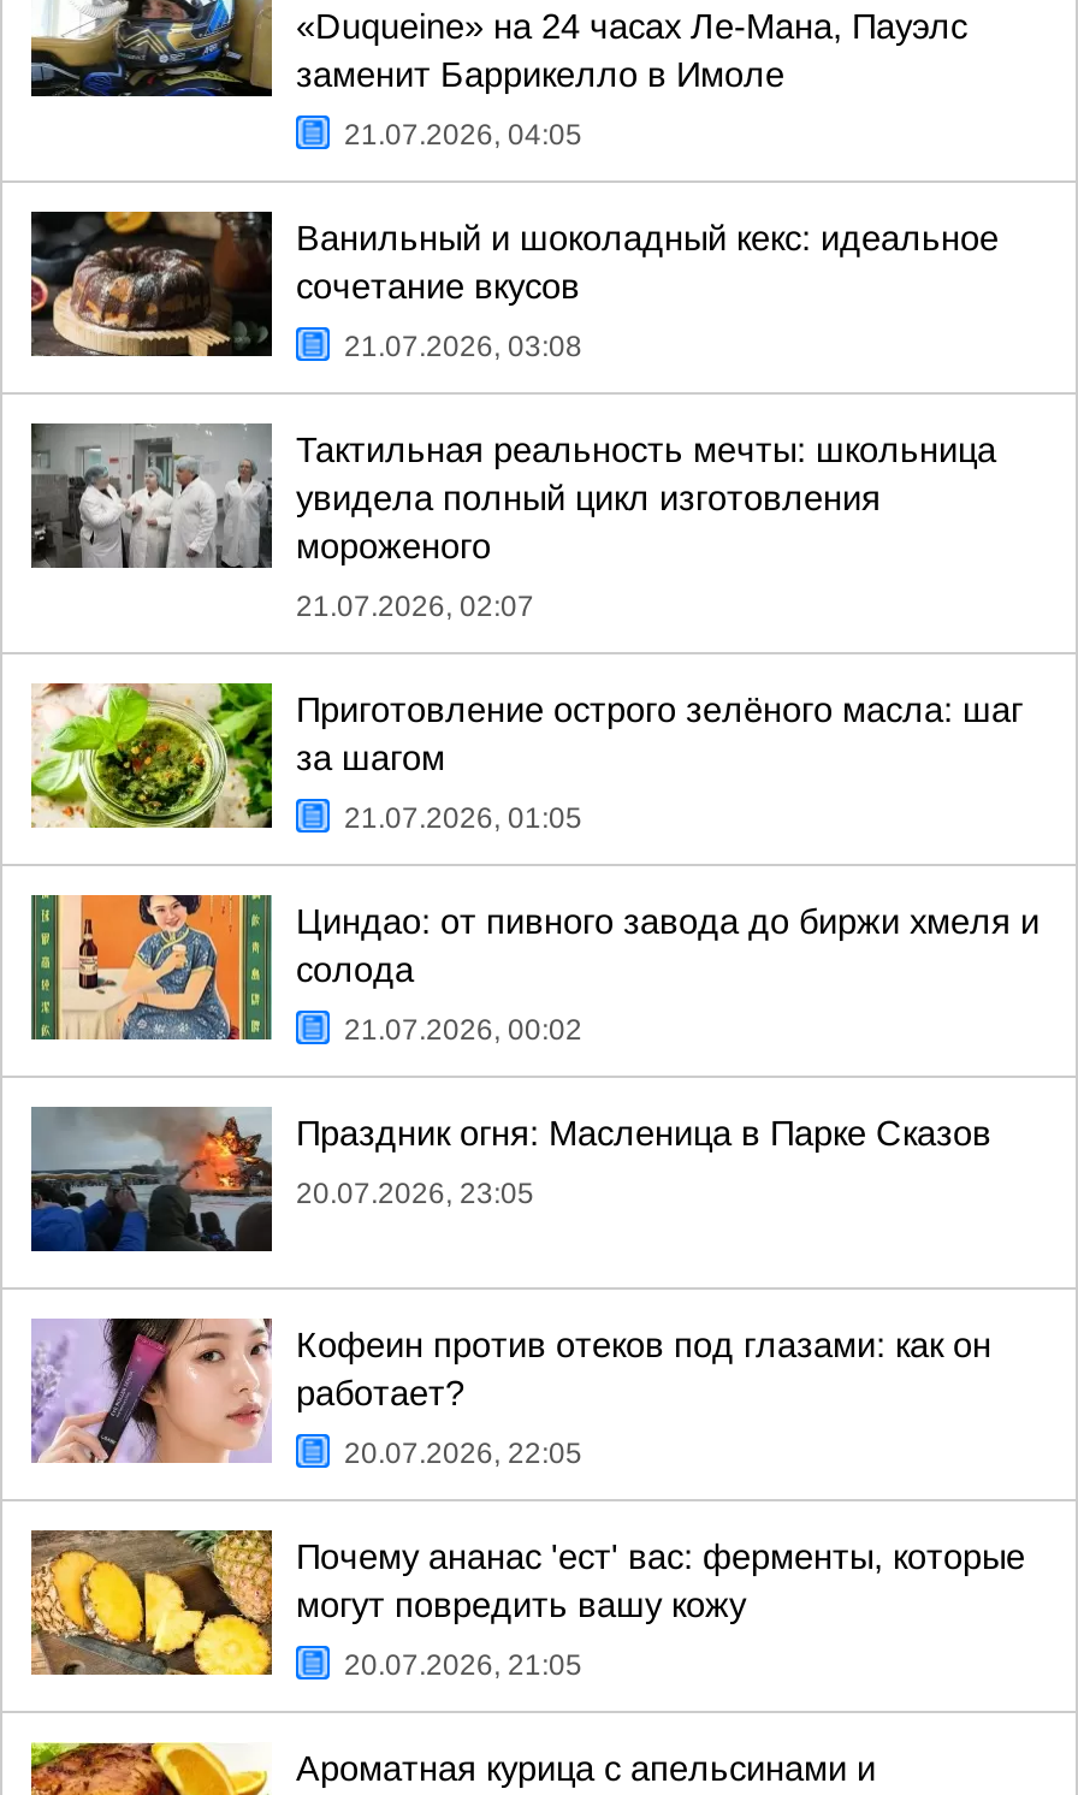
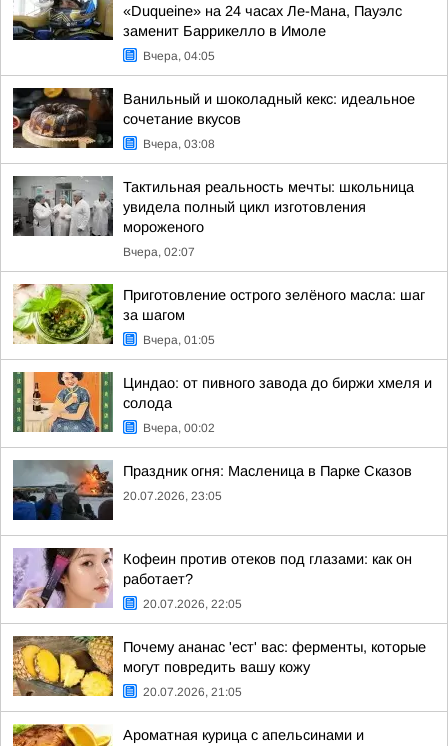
- 21.07.2026, 04:05
+ Вчера, 04:05

- 21.07.2026, 03:08
+ Вчера, 03:08

- 21.07.2026, 02:07
+ Вчера, 02:07

- 21.07.2026, 01:05
+ Вчера, 01:05

- 21.07.2026, 00:02
+ Вчера, 00:02
